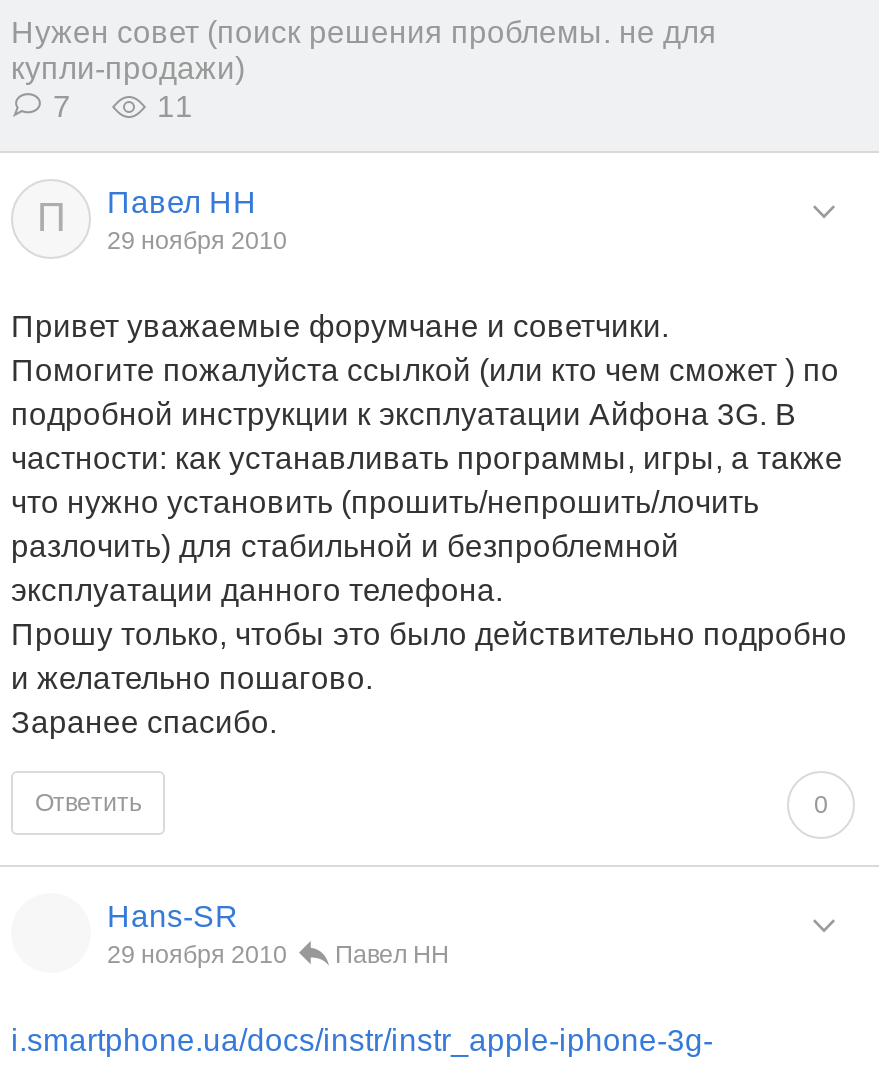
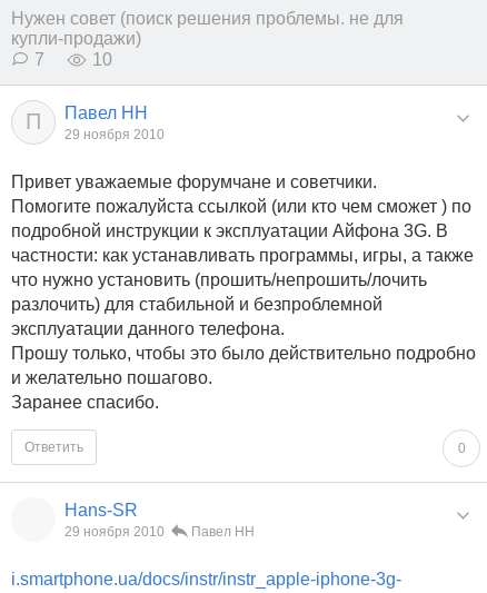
- 11
+ 10
